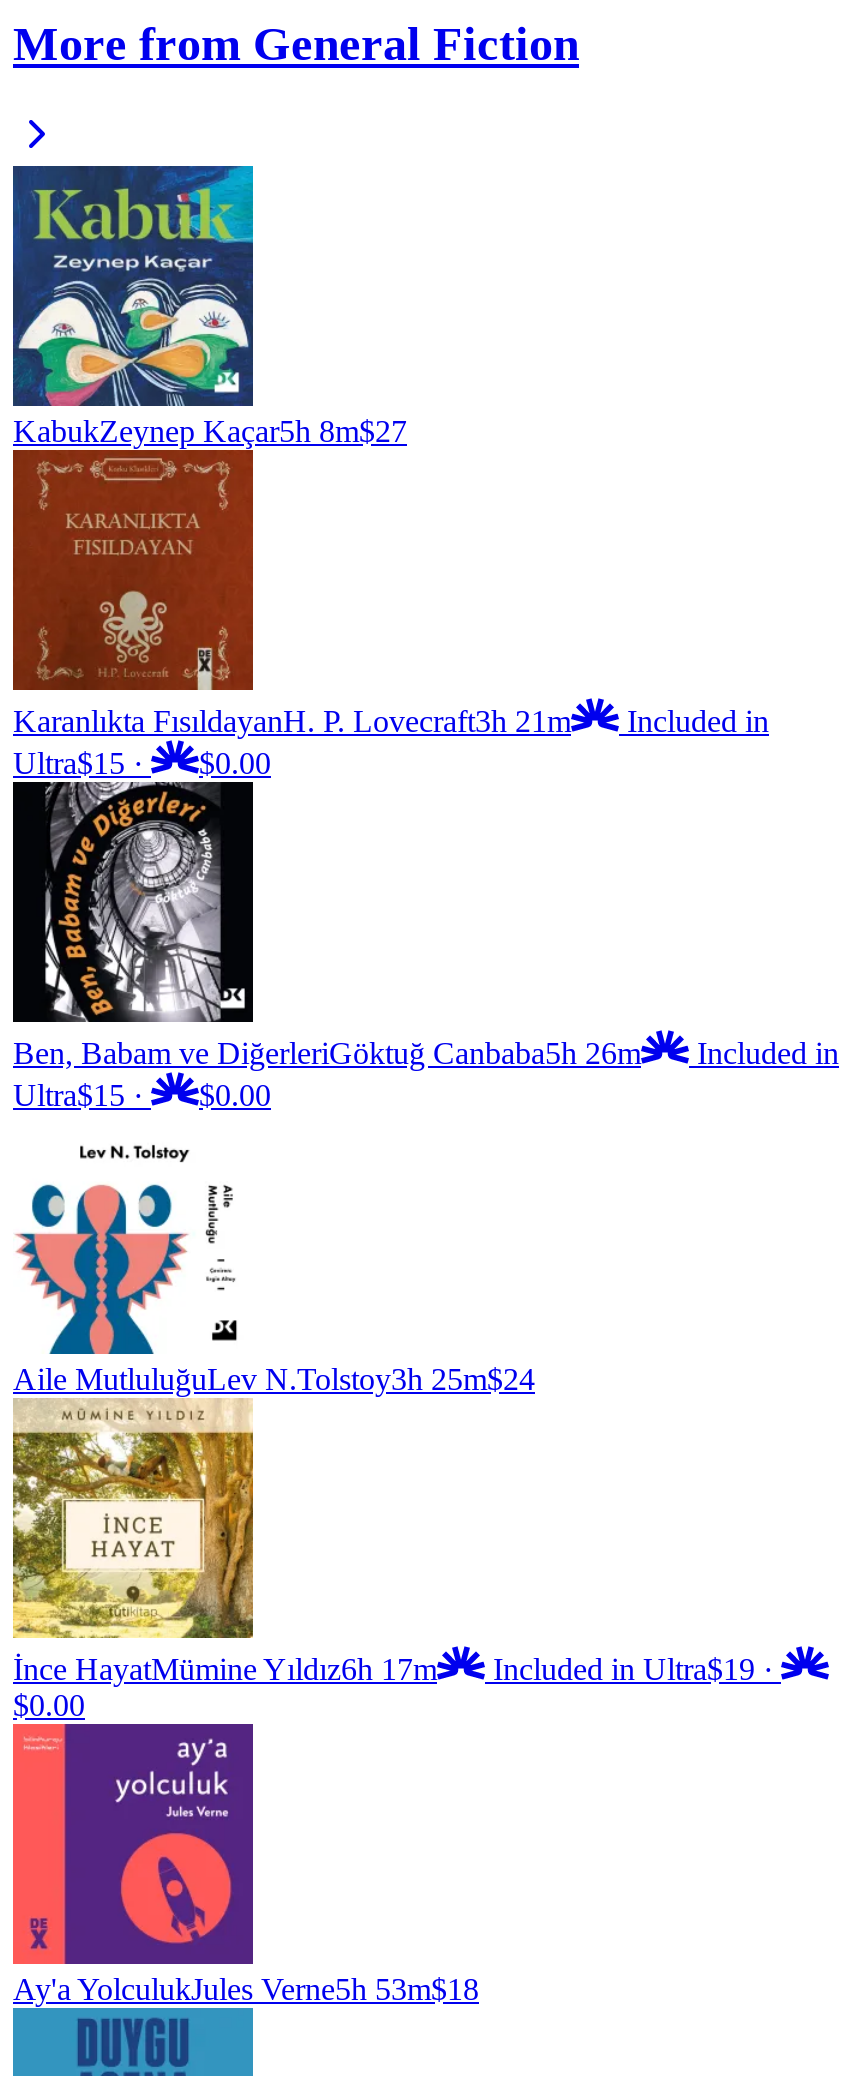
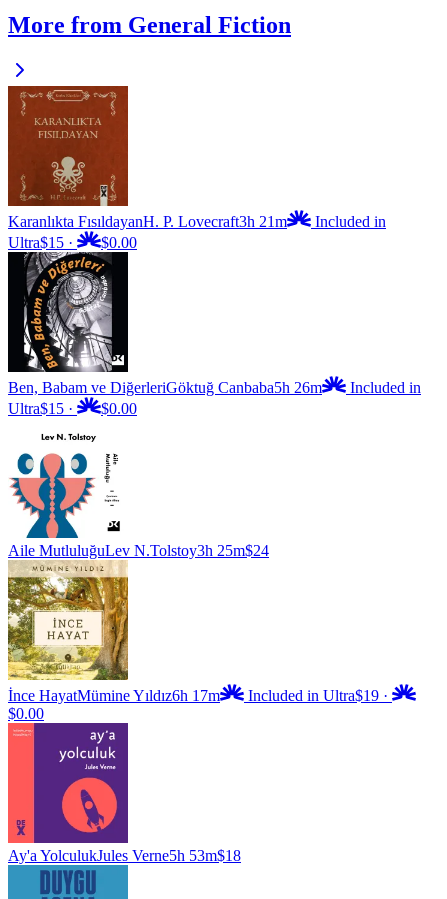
- [image]
- KabukZeynep Kaçar5h 8m$27
